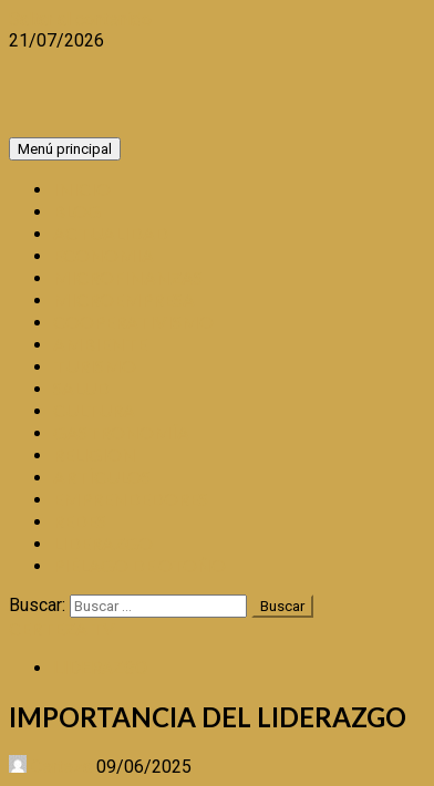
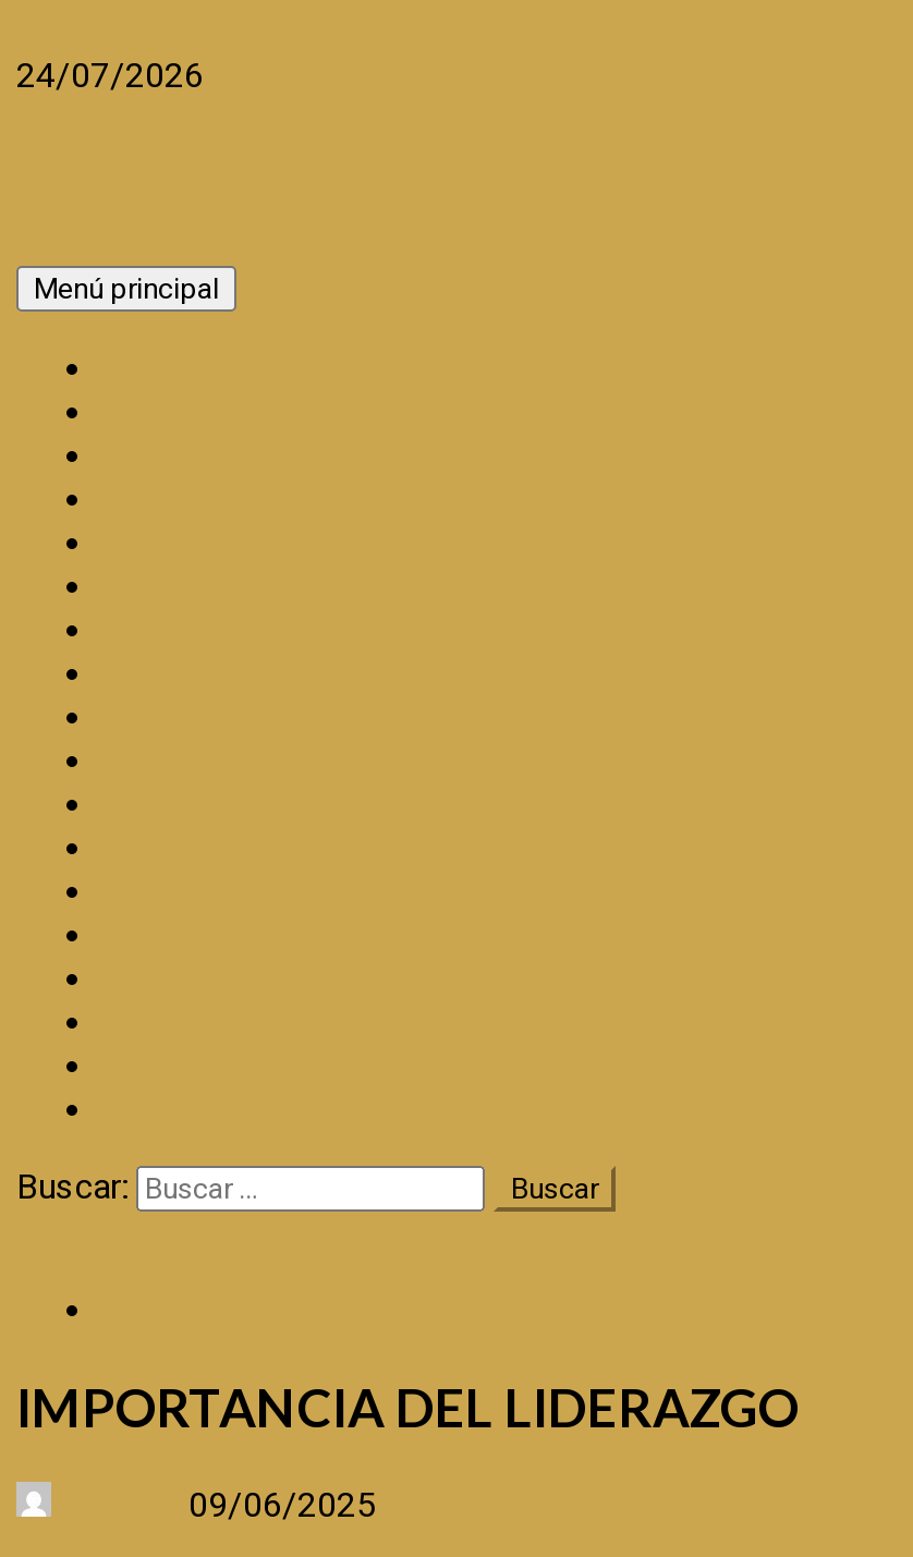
- 21/07/2026
+ 24/07/2026
